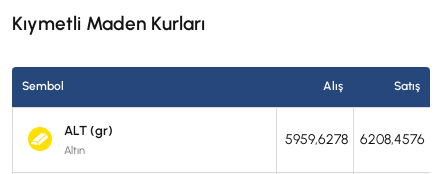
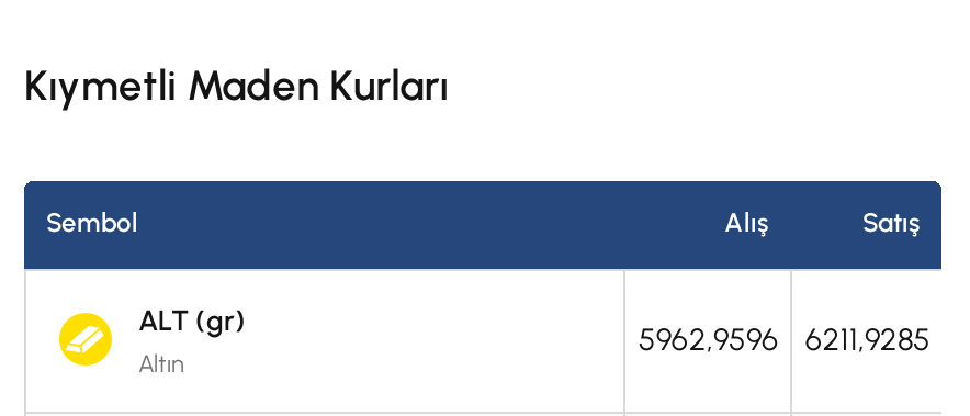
- 5959,6278
+ 5962,9596

- 6208,4576
+ 6211,9285
